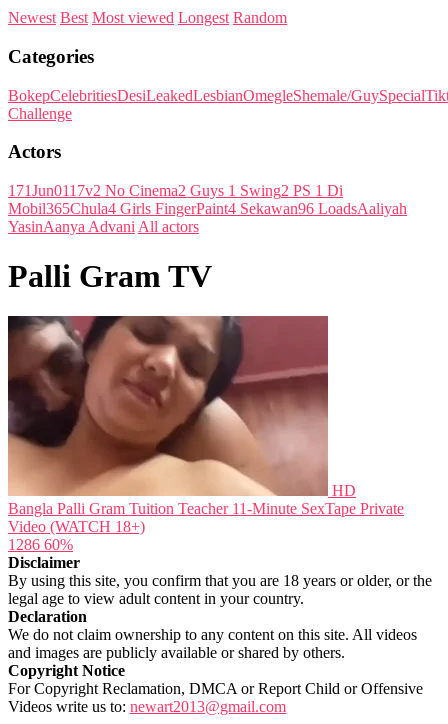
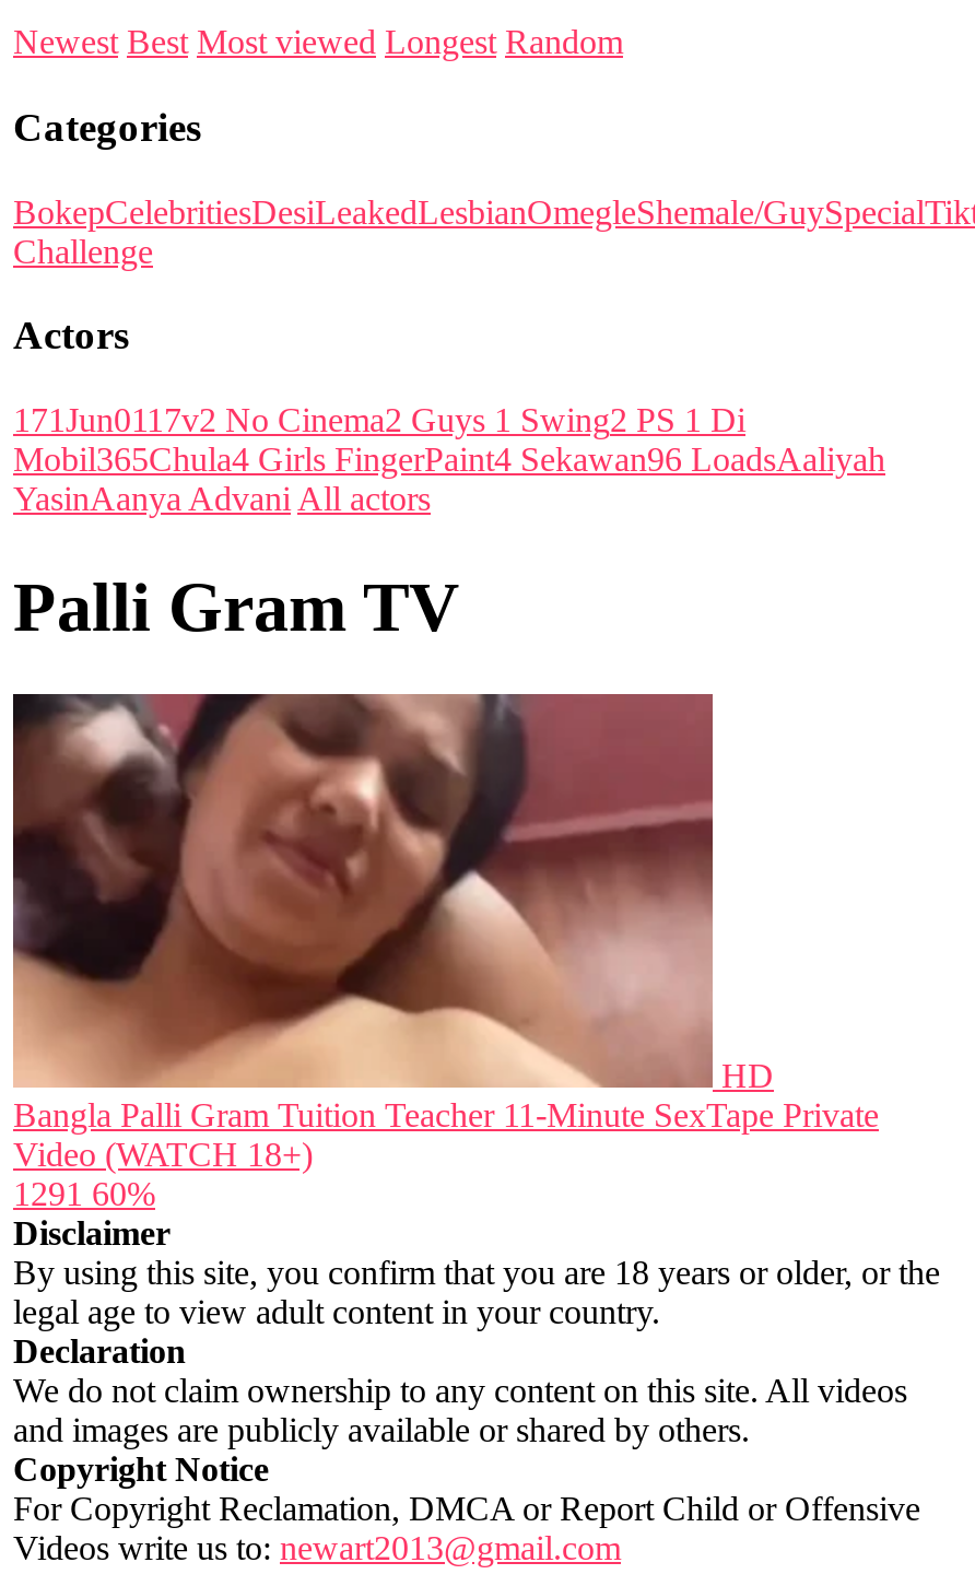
- 1286 60%
+ 1291 60%
